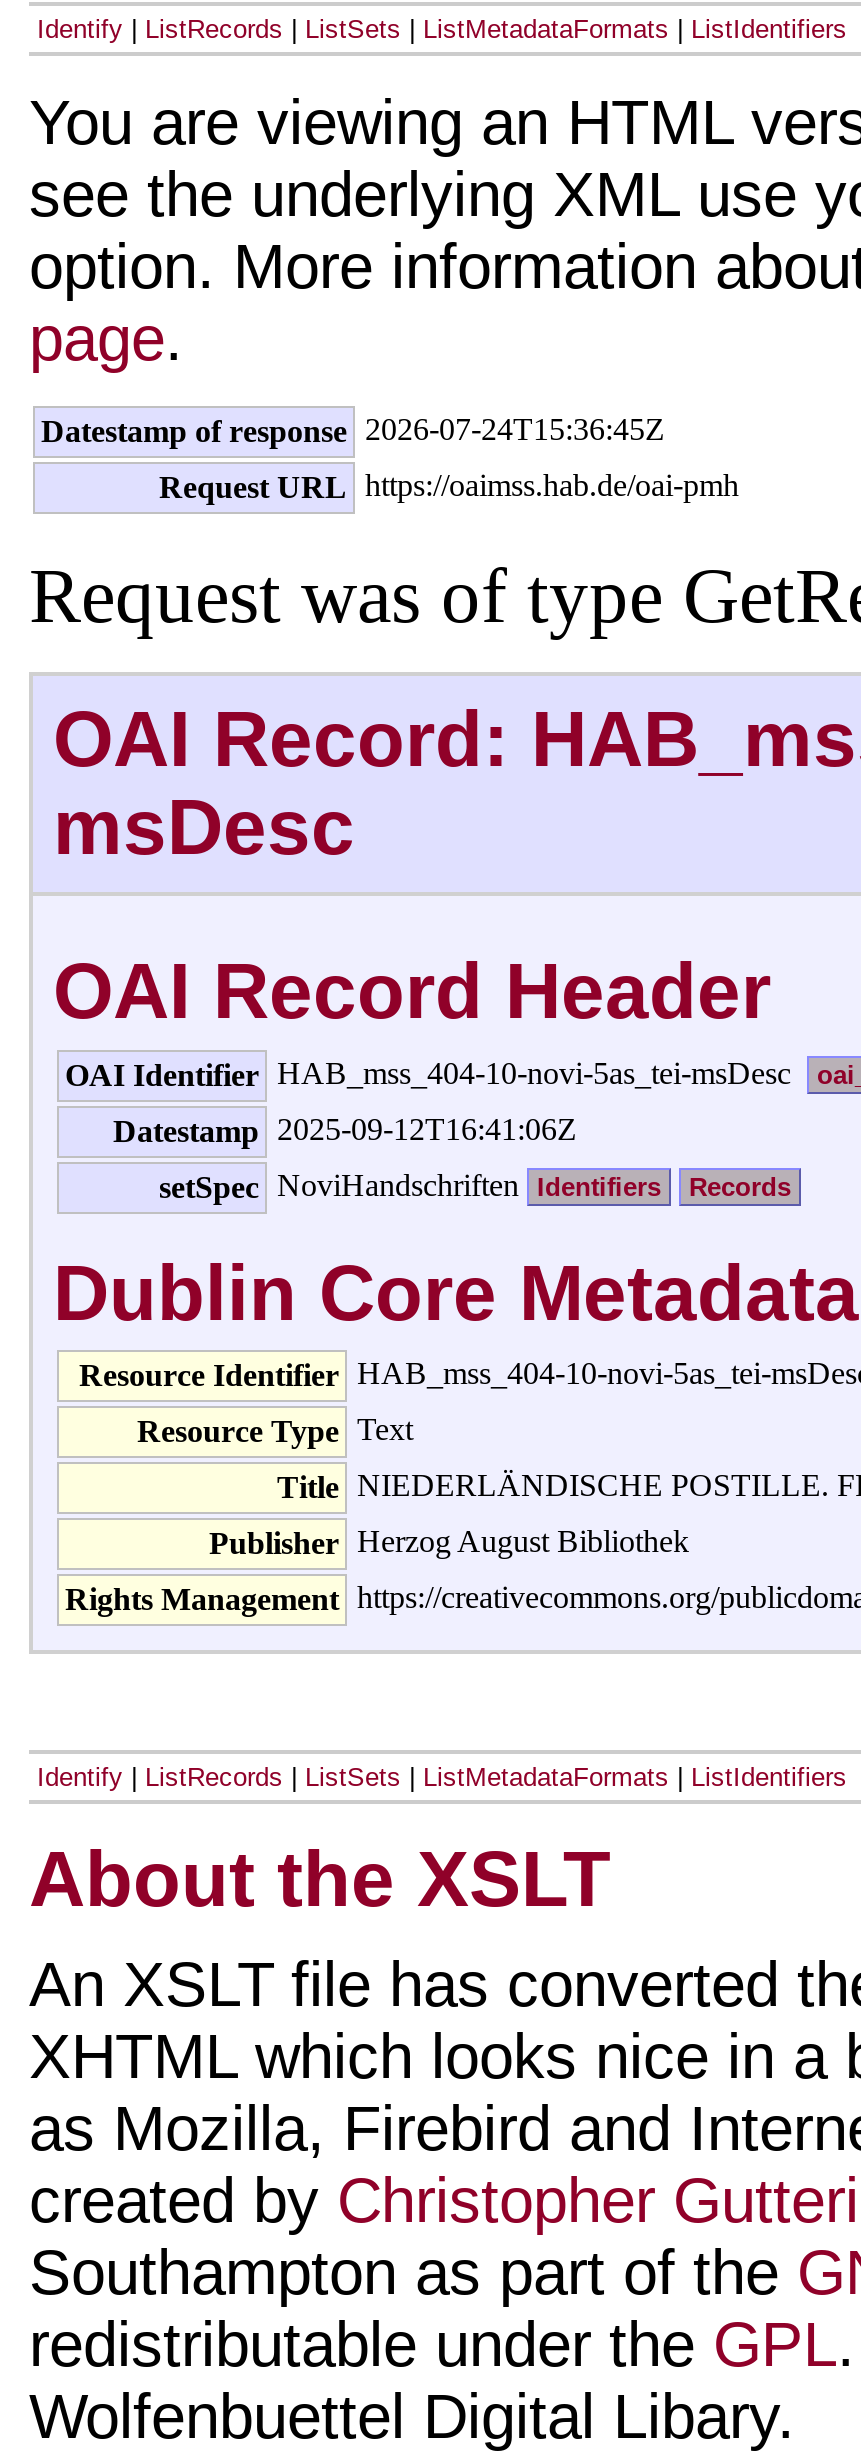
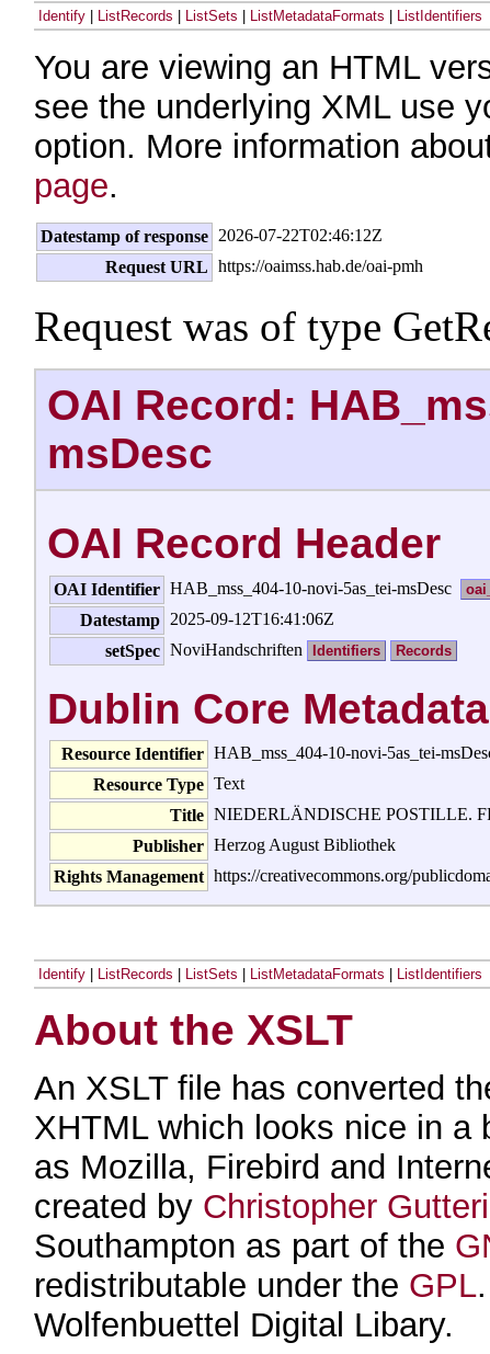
- Datestamp of response 2026-07-24T15:36:45Z
+ Datestamp of response 2026-07-22T02:46:12Z
